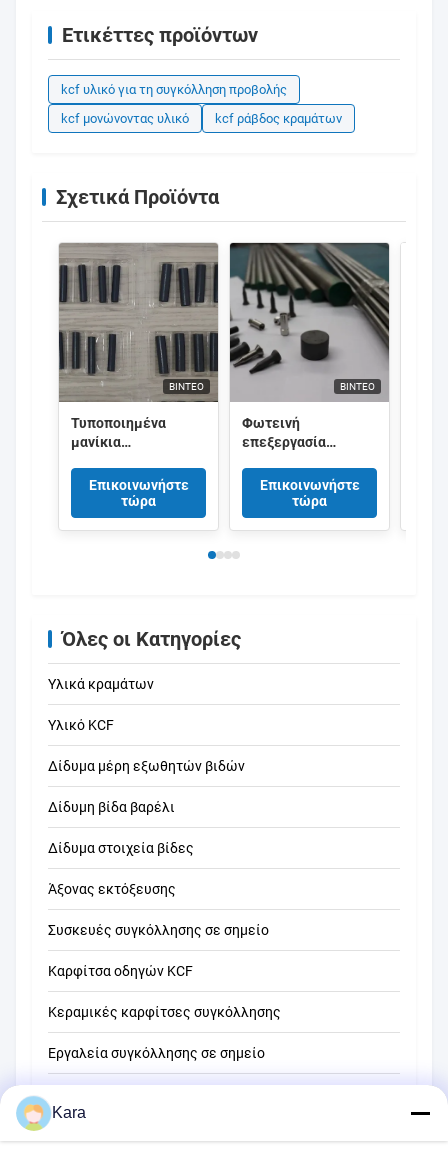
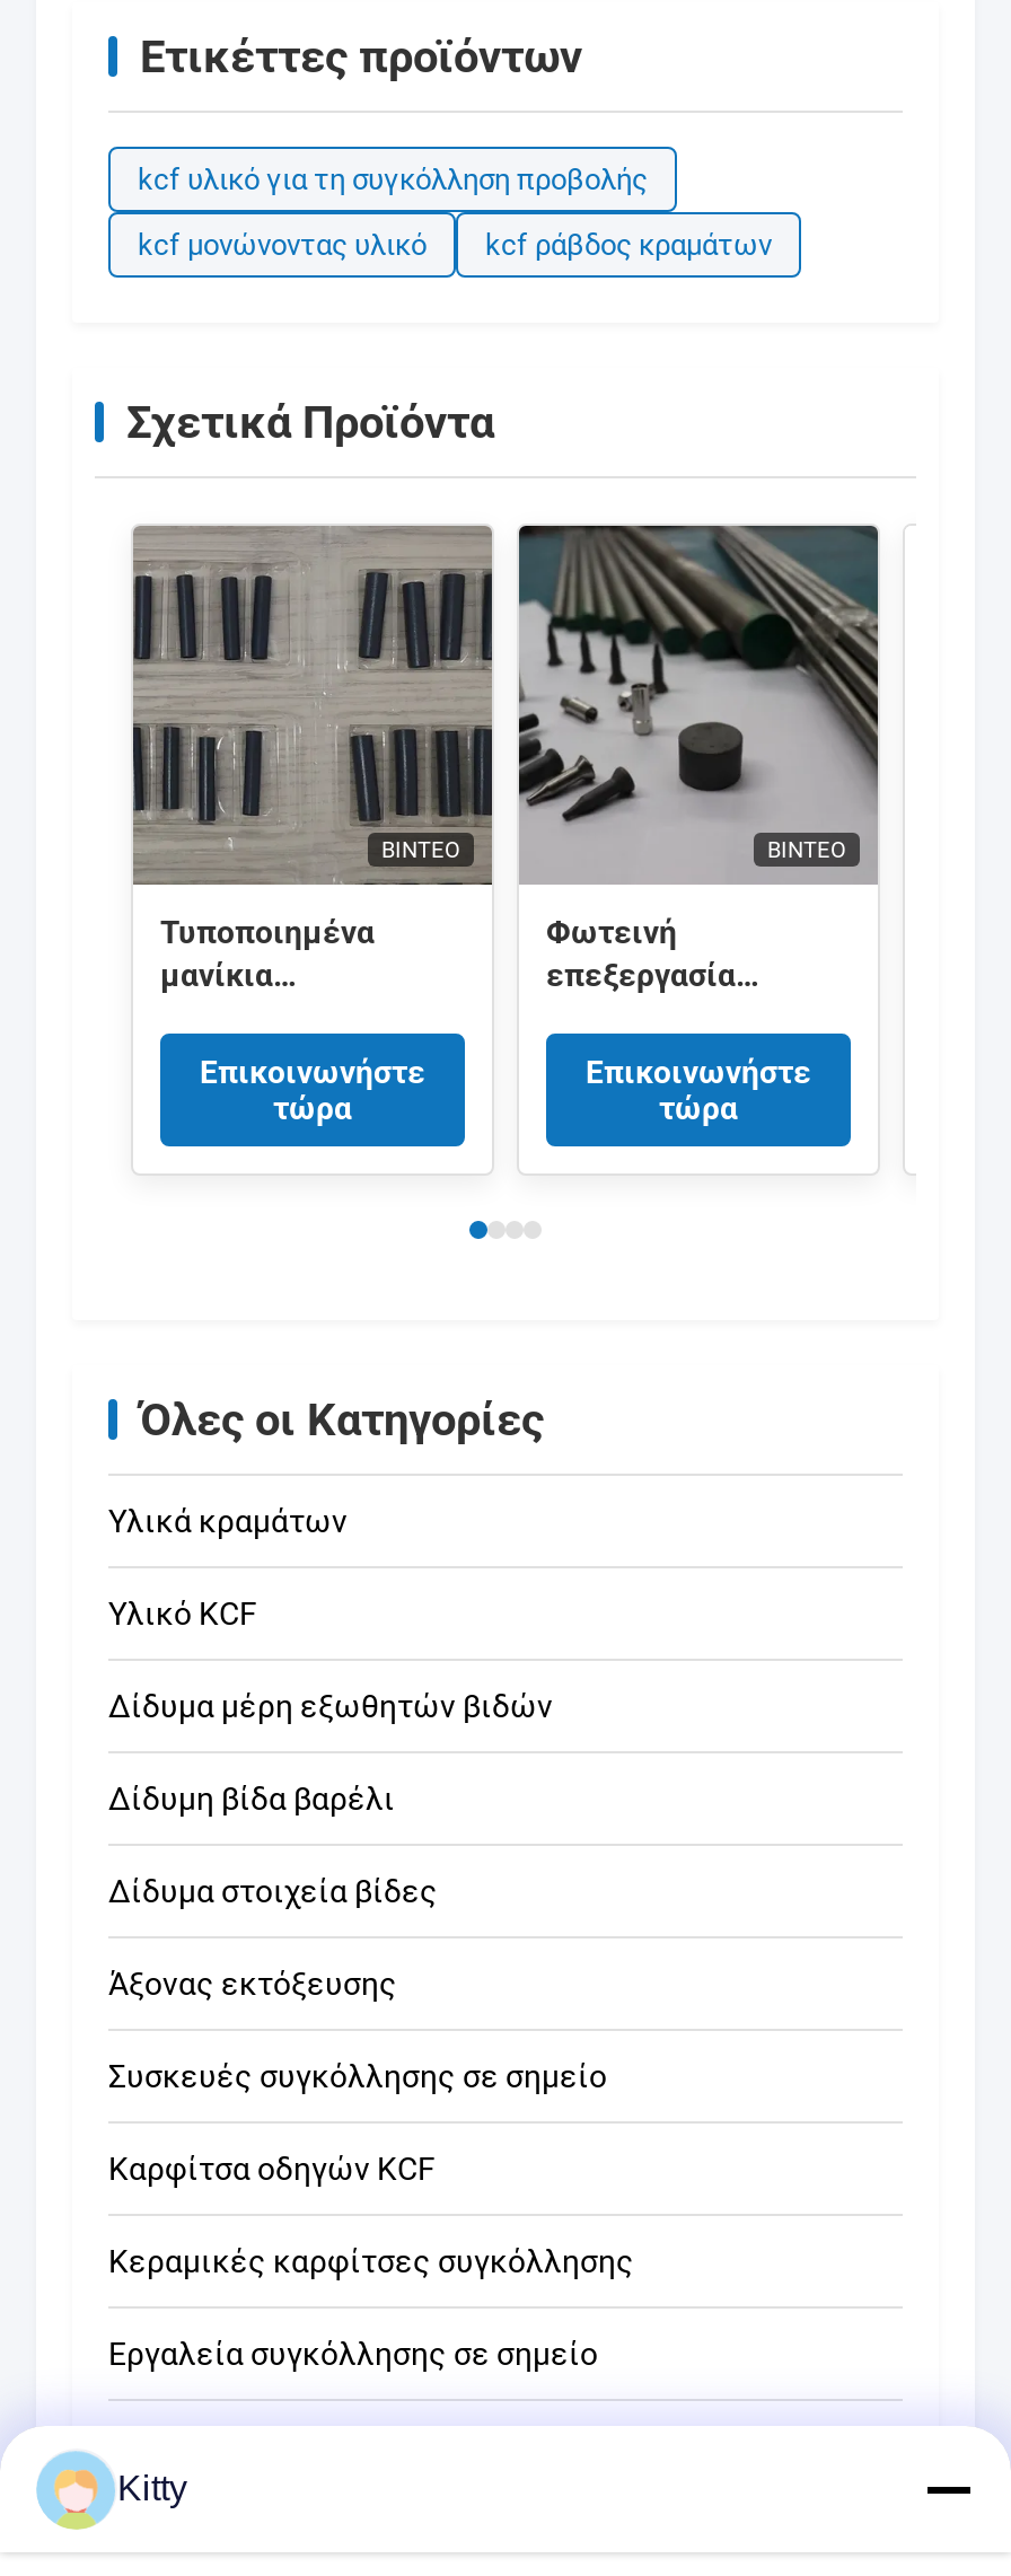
- Kara
+ Kitty
